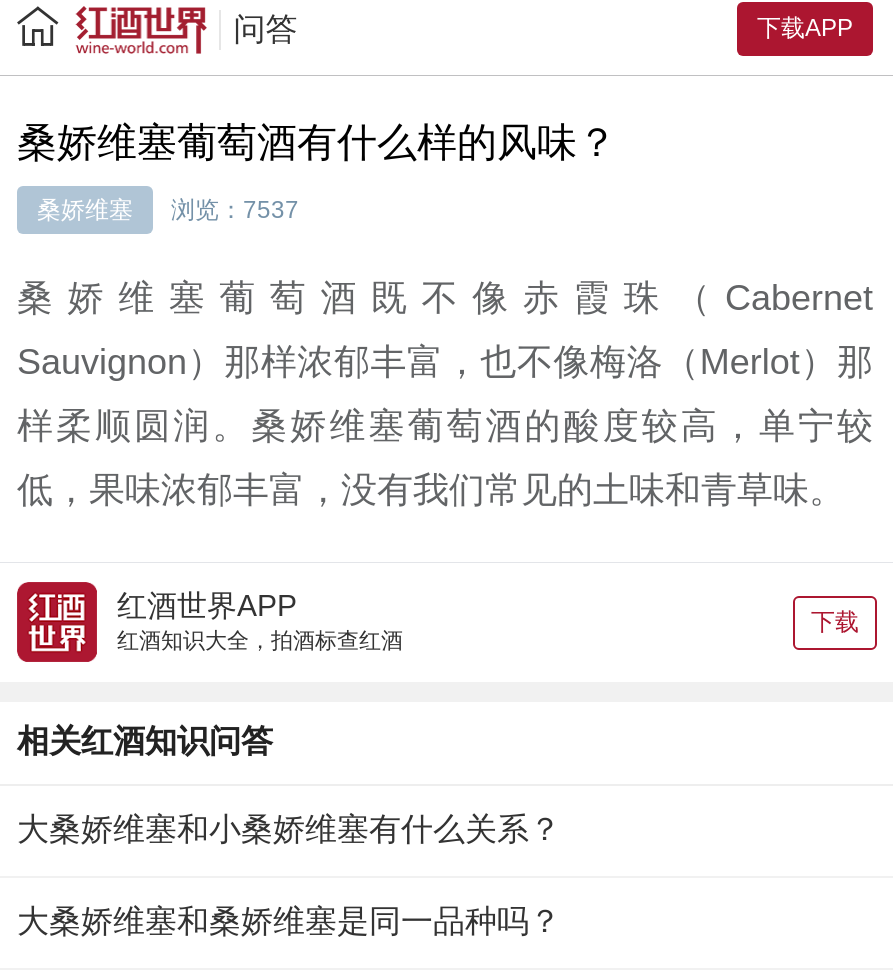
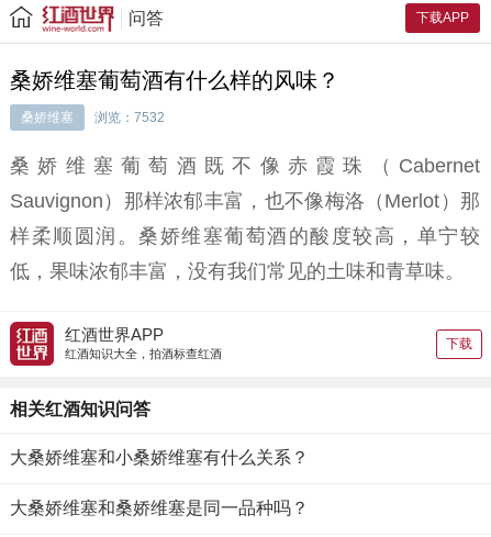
- 桑娇维塞 浏览：7537
+ 桑娇维塞 浏览：7532
